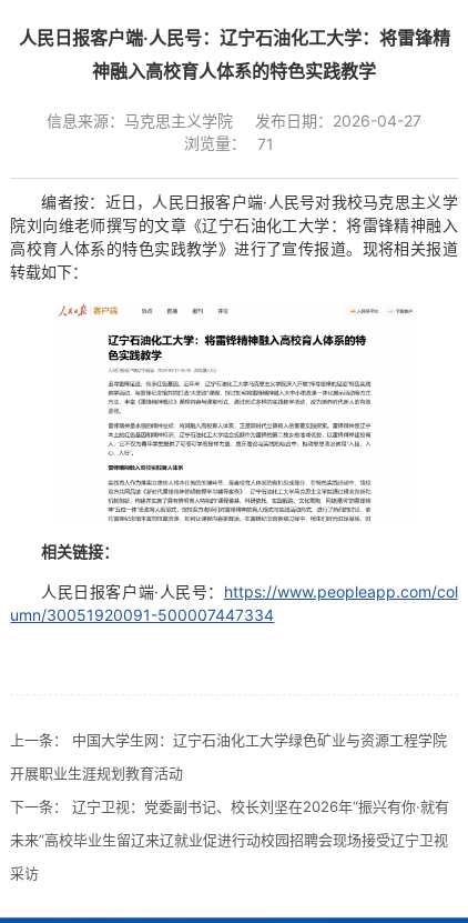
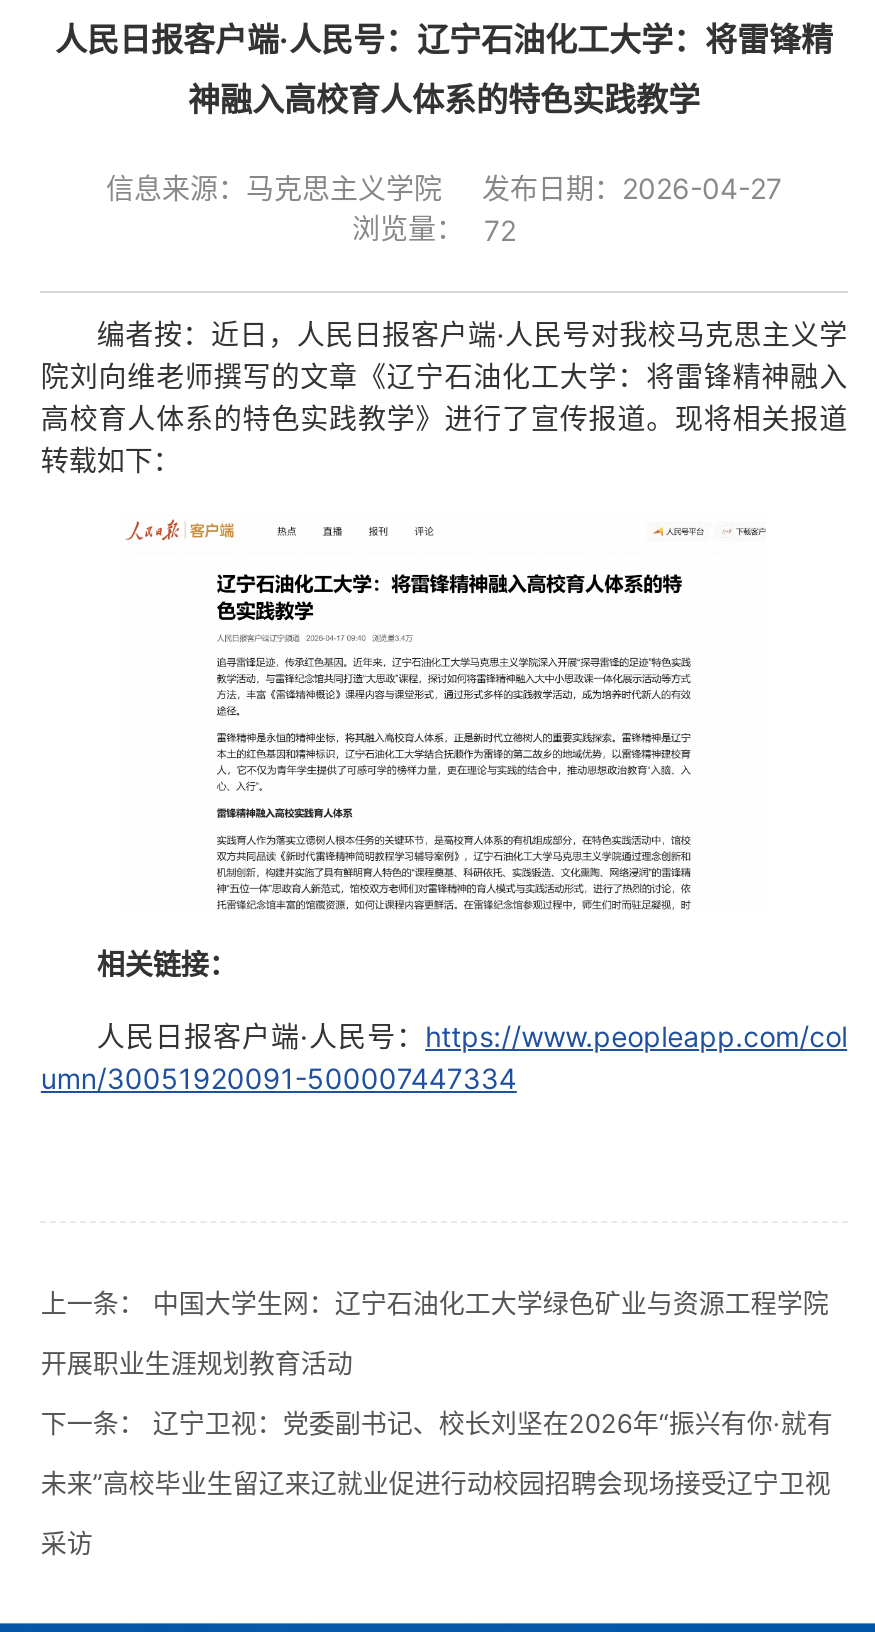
- 浏览量： 71
+ 浏览量： 72
